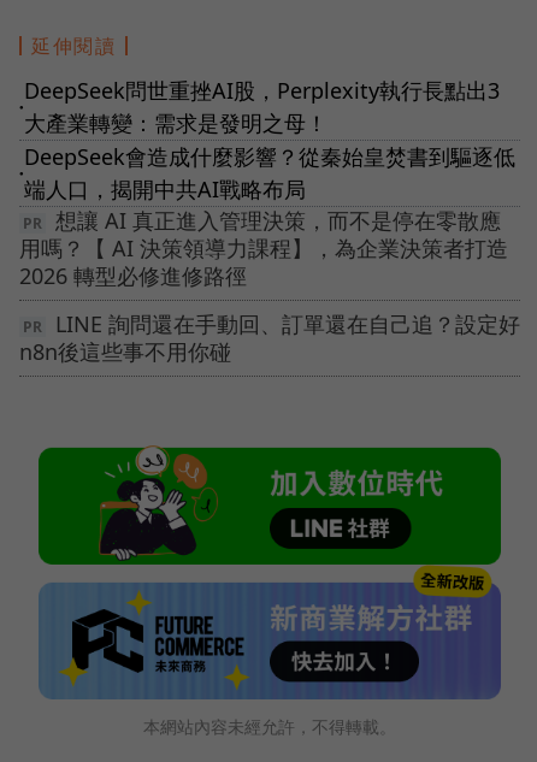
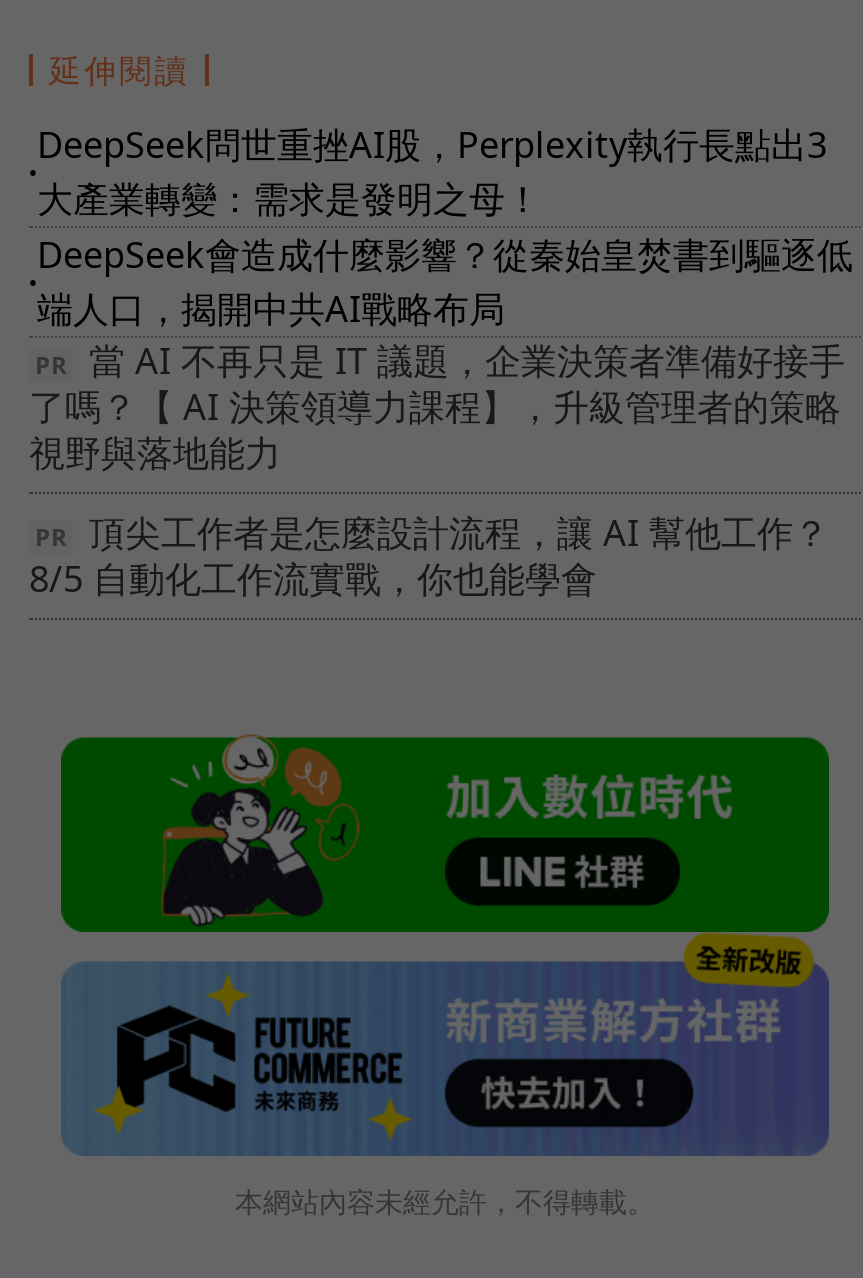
- 想讓 AI 真正進入管理決策，而不是停在零散應
- 用嗎？【 AI 決策領導力課程】，為企業決策者打造
- 2026 轉型必修進修路徑
+ 當 AI 不再只是 IT 議題，企業決策者準備好接手
+ 了嗎？【 AI 決策領導力課程】，升級管理者的策略
+ 視野與落地能力

- LINE 詢問還在手動回、訂單還在自己追？設定好
- n8n後這些事不用你碰
+ 頂尖工作者是怎麼設計流程，讓 AI 幫他工作？
+ 8/5 自動化工作流實戰，你也能學會
